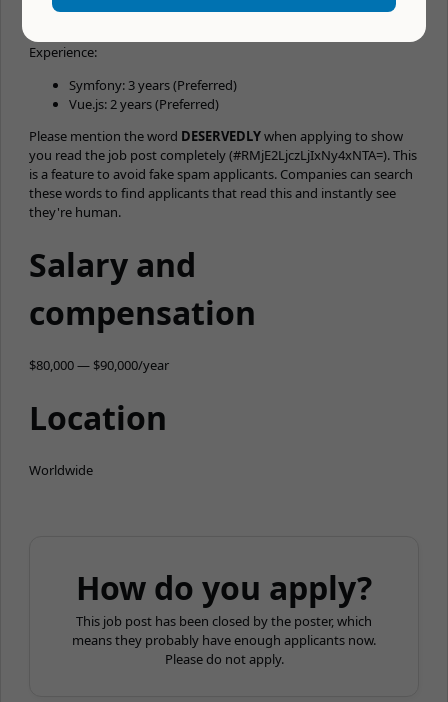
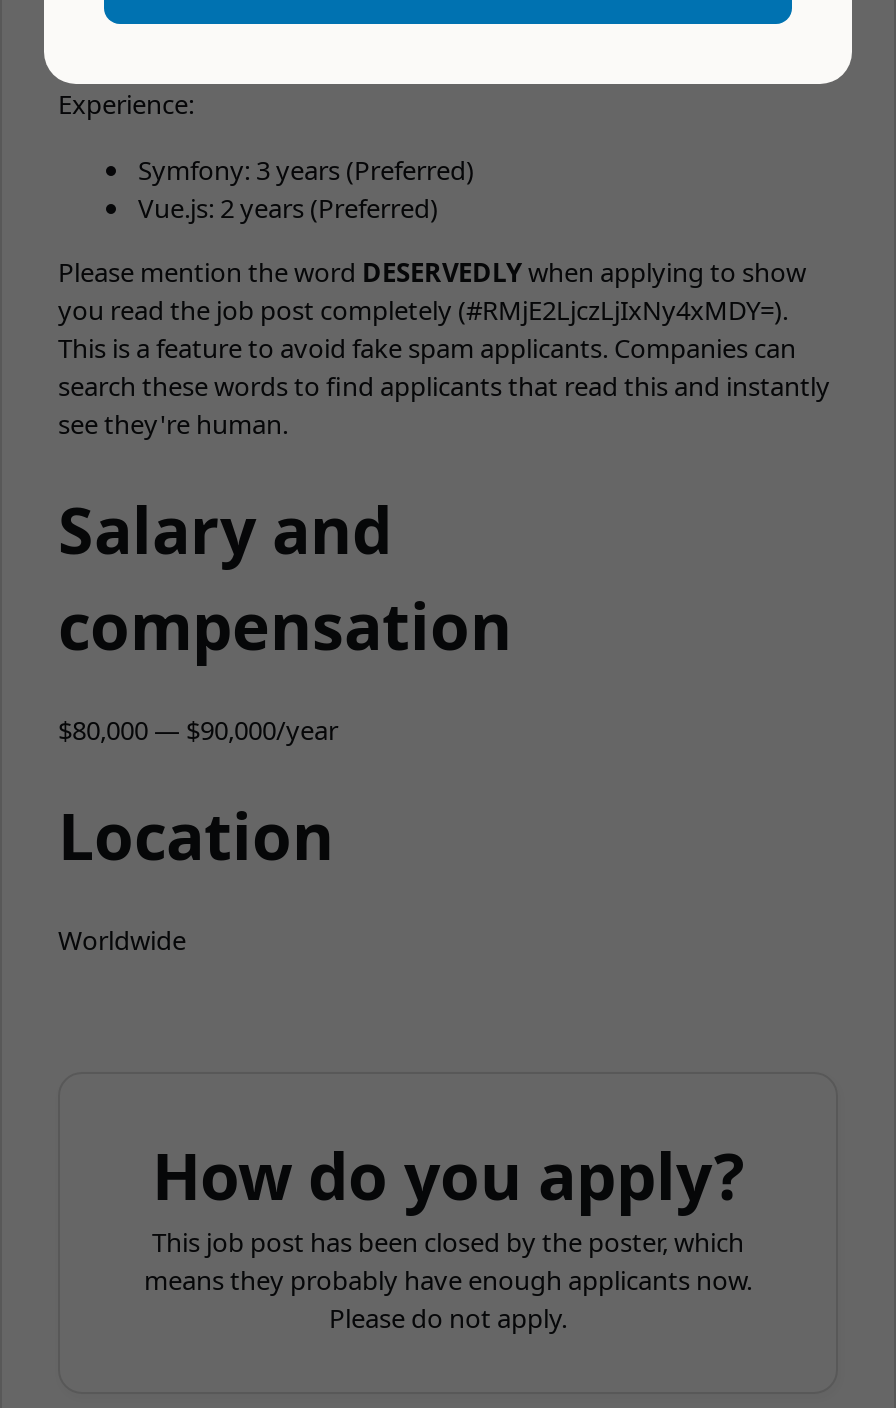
- you read the job post completely (#RMjE2LjczLjIxNy4xNTA=). This
- is a feature to avoid fake spam applicants. Companies can search
- these words to find applicants that read this and instantly see
- they're human.
+ you read the job post completely (#RMjE2LjczLjIxNy4xMDY=).
+ This is a feature to avoid fake spam applicants. Companies can
+ search these words to find applicants that read this and instantly
+ see they're human.
